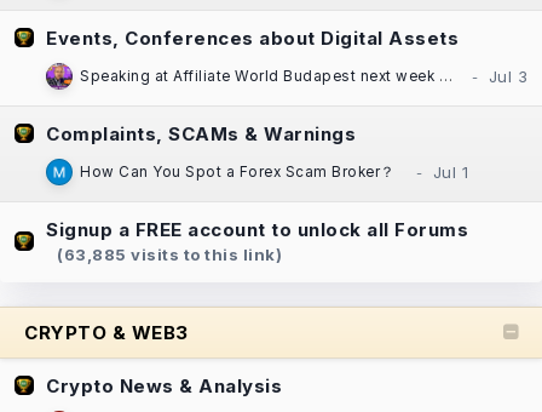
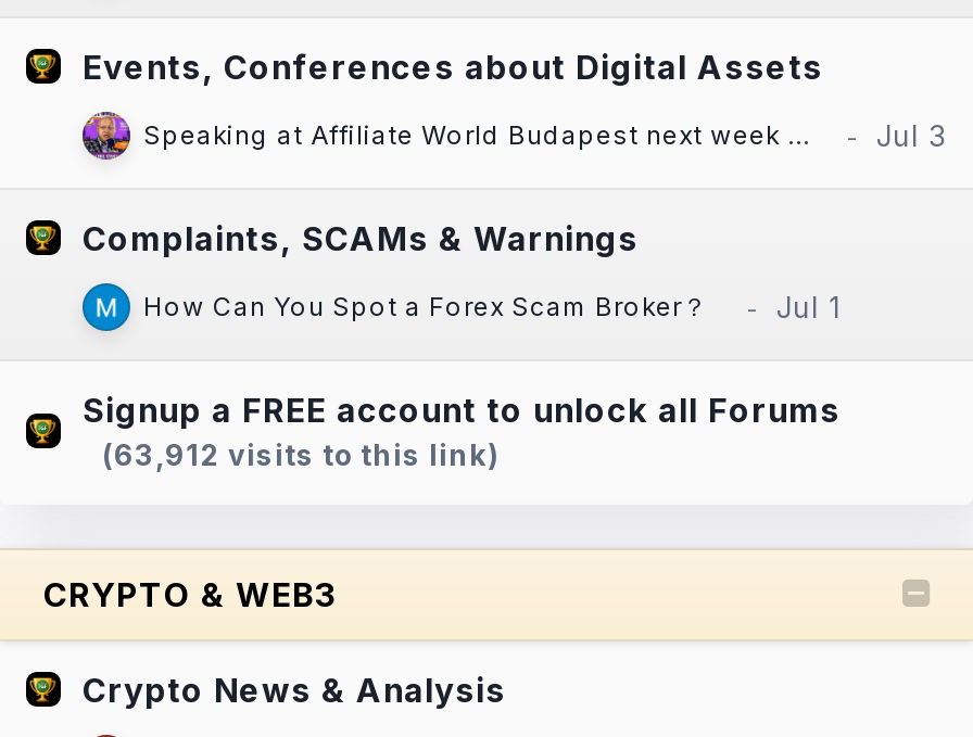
- (63,885 visits to this link)
+ (63,912 visits to this link)
